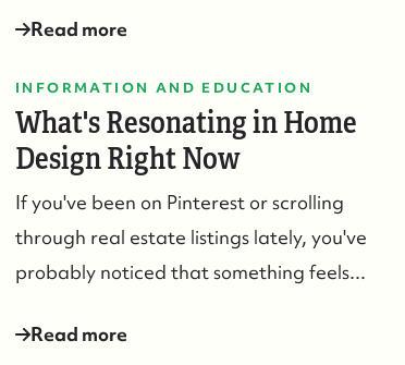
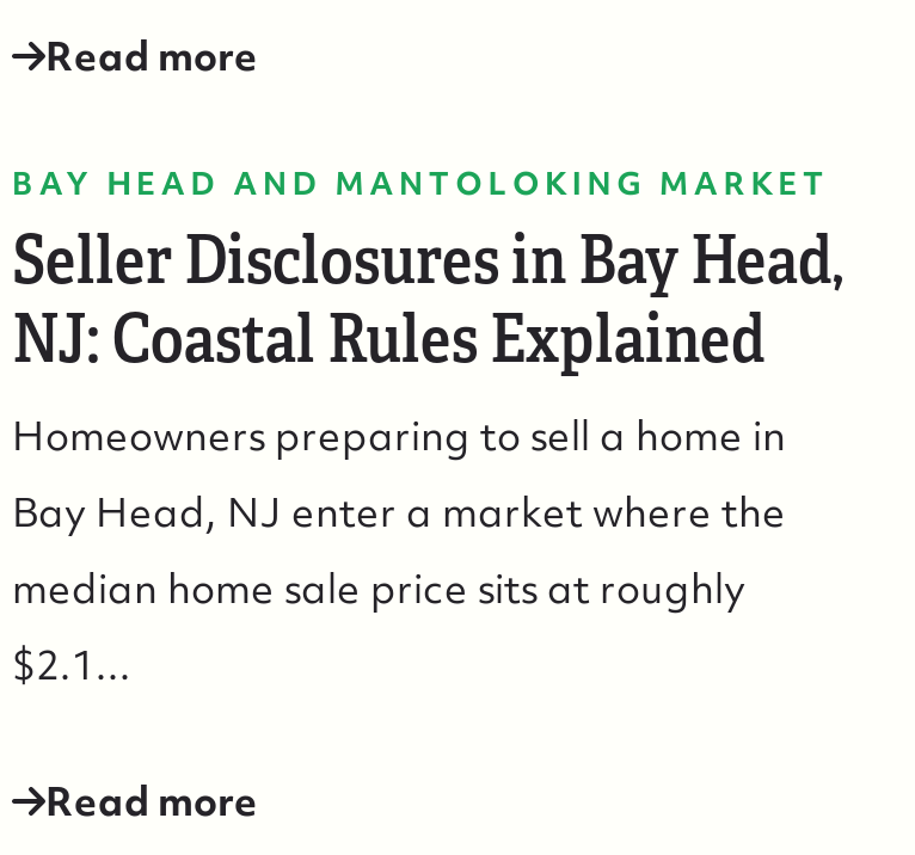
- INFORMATION AND EDUCATION
- What's Resonating in Home
- Design Right Now
- If you've been on Pinterest or scrolling
- through real estate listings lately, you've
- probably noticed that something feels...
+ BAY HEAD AND MANTOLOKING MARKET
+ Seller Disclosures in Bay Head,
+ NJ: Coastal Rules Explained
+ Homeowners preparing to sell a home in
+ Bay Head, NJ enter a market where the
+ median home sale price sits at roughly
+ $2.1...
